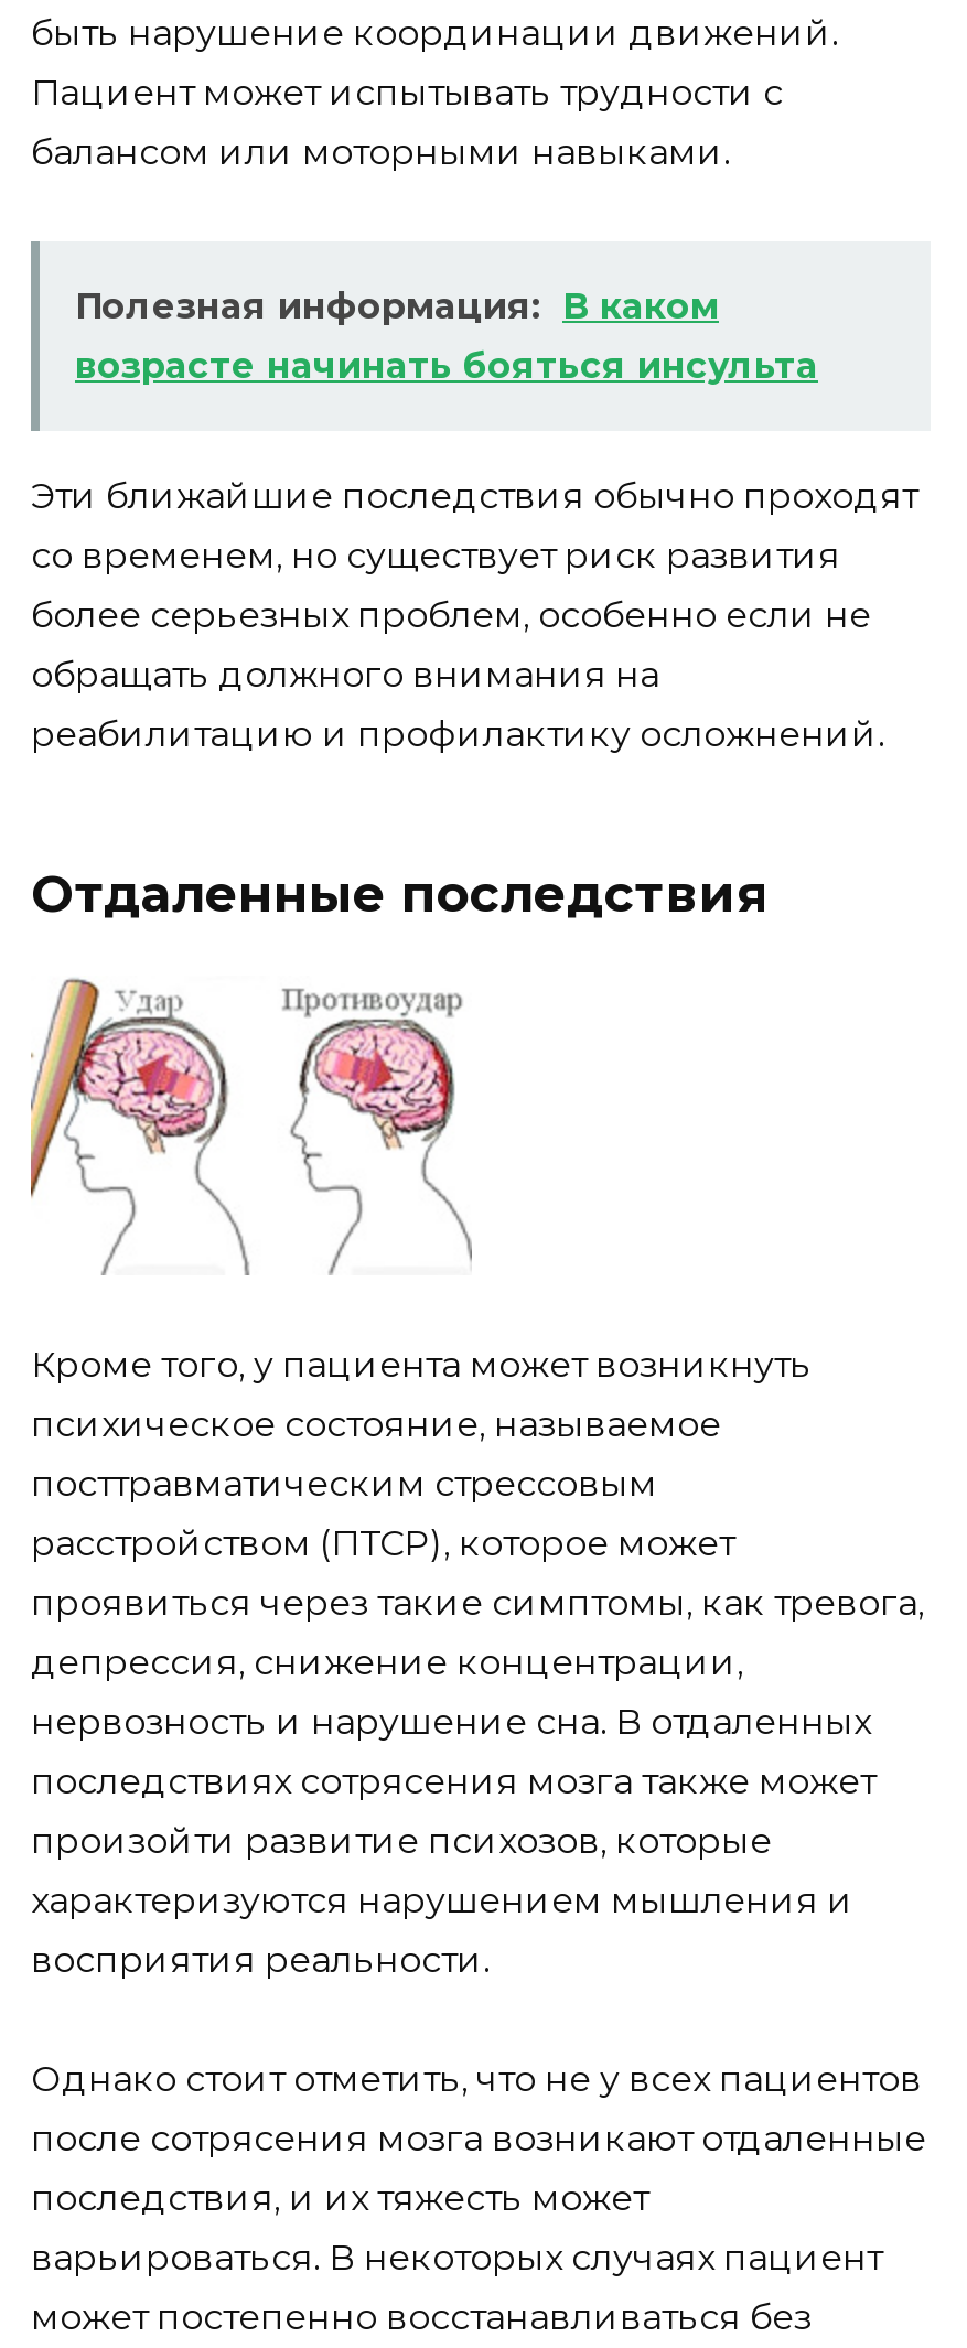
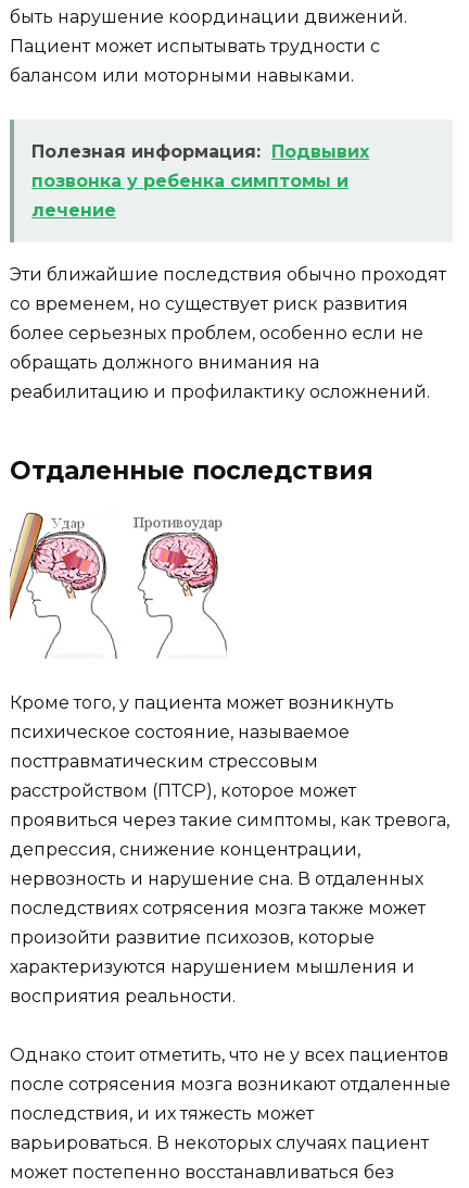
- Полезная информация: В каком
- возрасте начинать бояться инсульта
+ Полезная информация: Подвывих
+ позвонка у ребенка симптомы и
+ лечение
